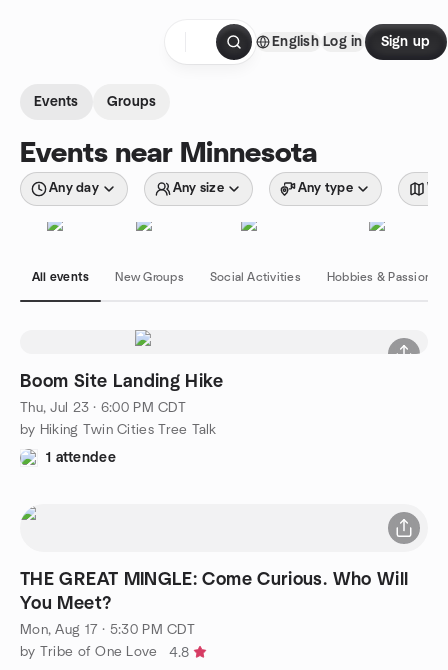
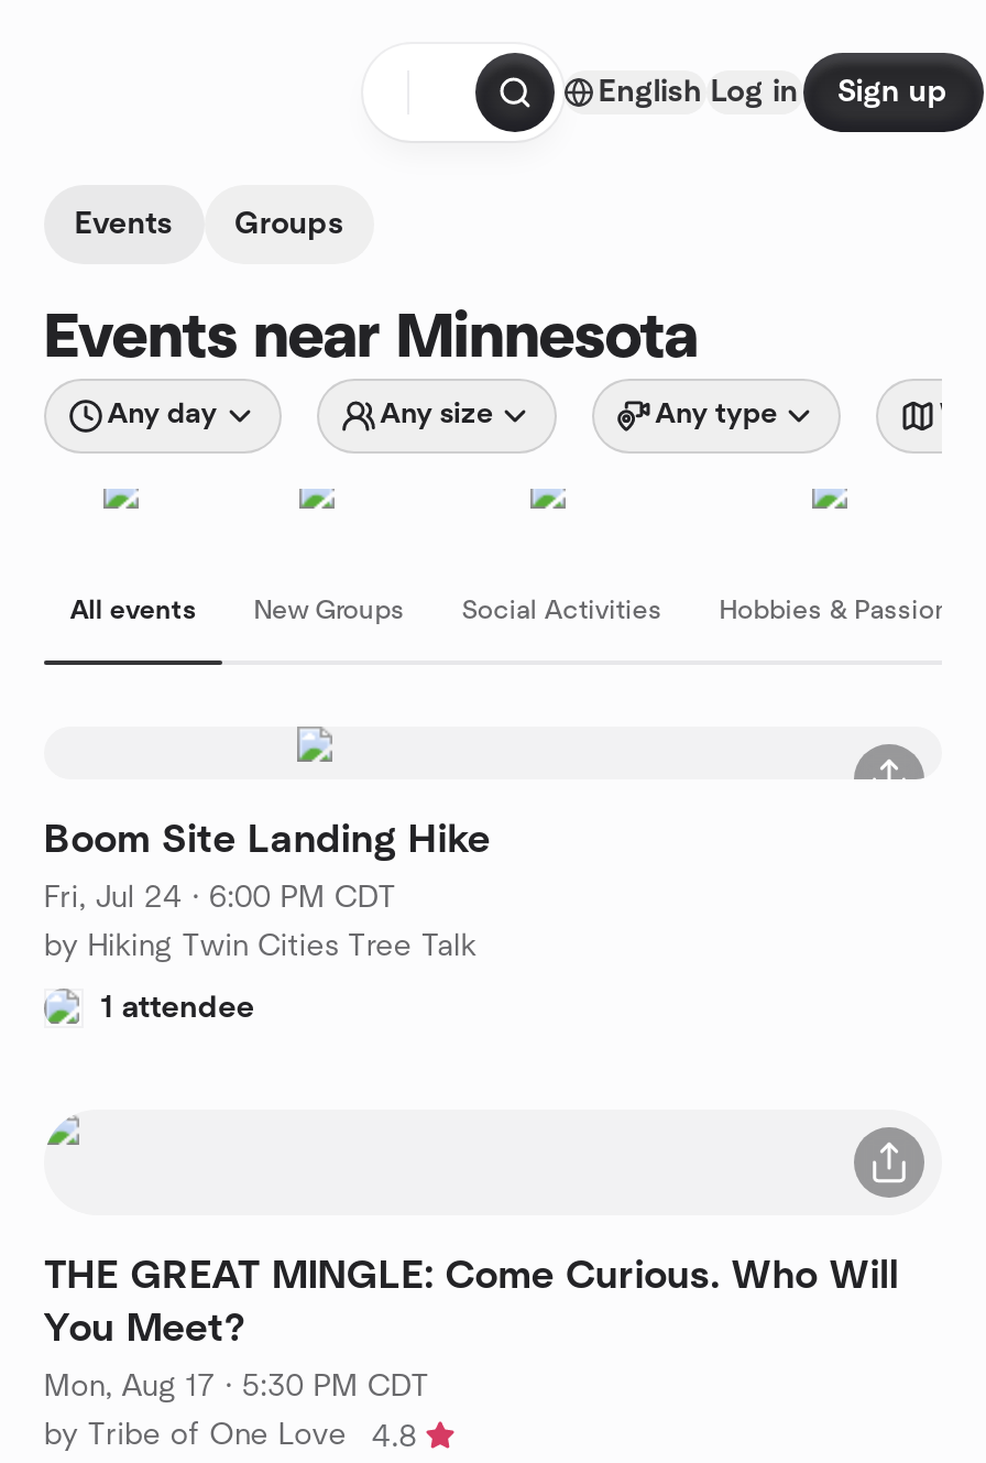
- Thu, Jul 23 · 6:00 PM CDT
+ Fri, Jul 24 · 6:00 PM CDT
